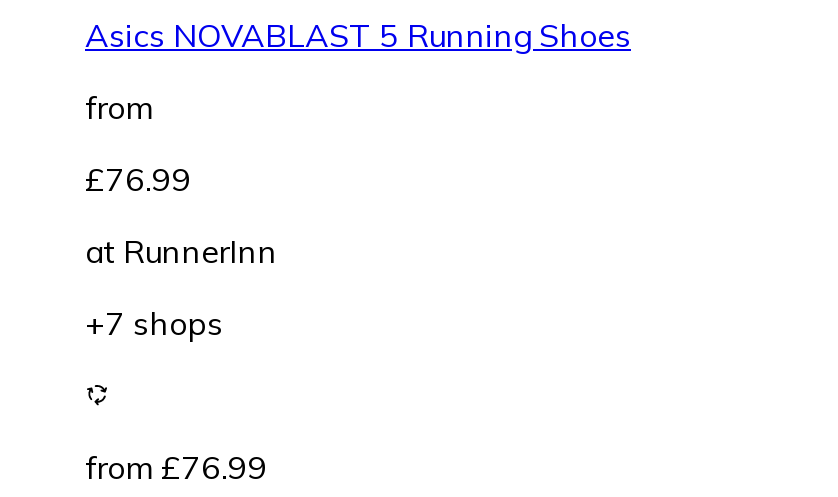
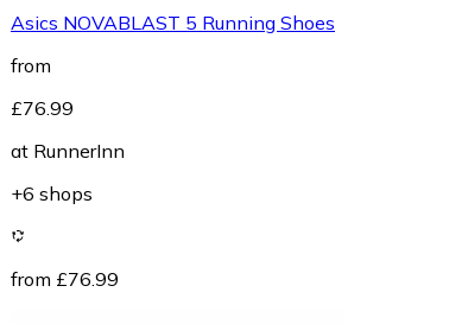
- +7 shops
+ +6 shops
